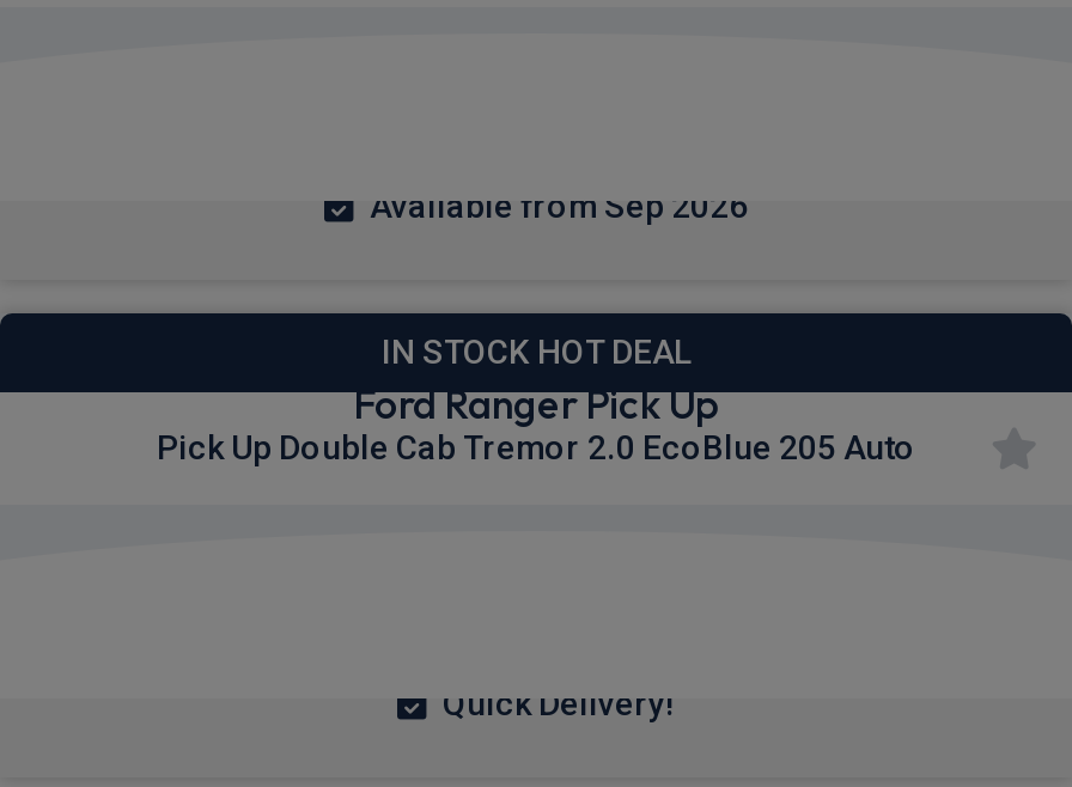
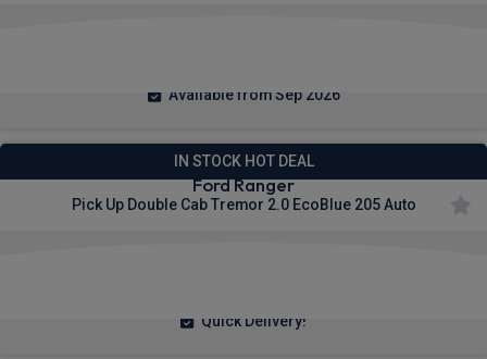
- Ford Ranger Pick Up
+ Ford Ranger
